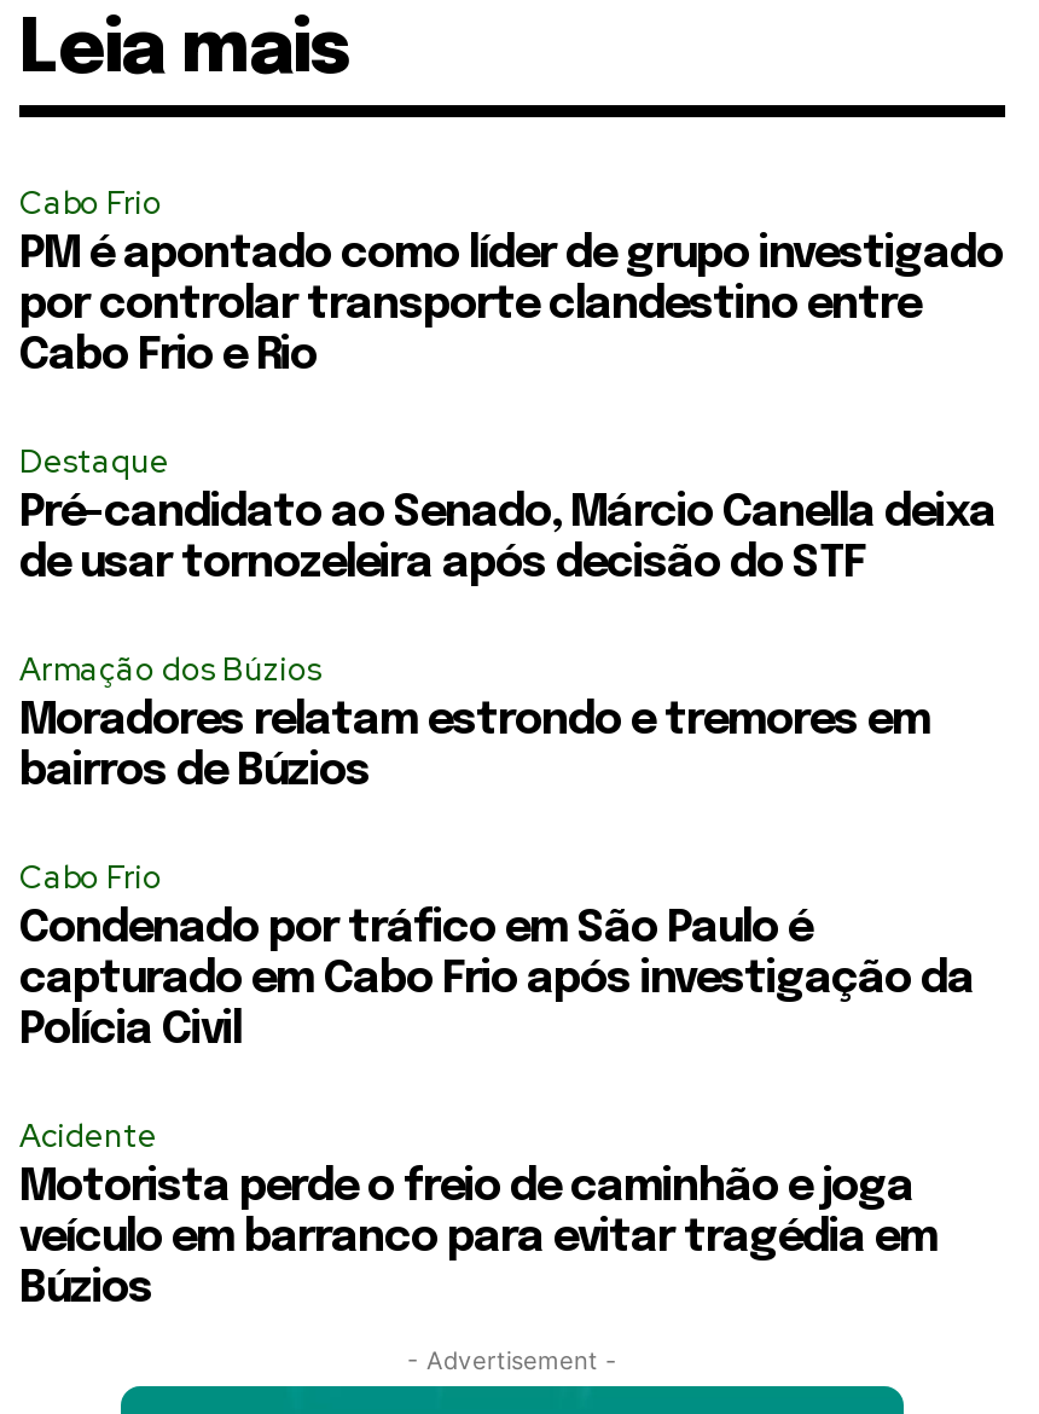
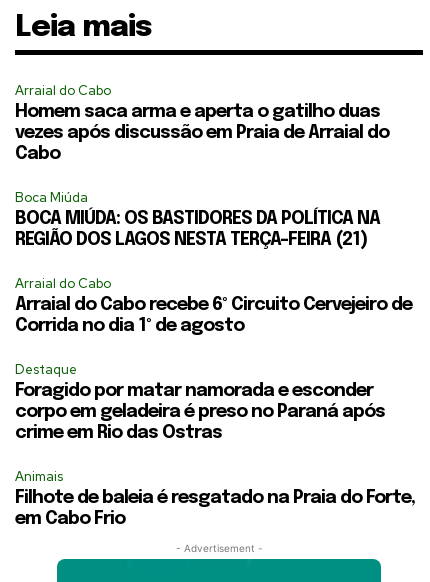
- Cabo Frio
- PM é apontado como líder de grupo investigado
- por controlar transporte clandestino entre
- Cabo Frio e Rio
+ Arraial do Cabo
+ Homem saca arma e aperta o gatilho duas
+ vezes após discussão em Praia de Arraial do
+ Cabo
+ Boca Miúda
+ BOCA MIÚDA: OS BASTIDORES DA POLÍTICA NA
+ REGIÃO DOS LAGOS NESTA TERÇA-FEIRA (21)
+ Arraial do Cabo
+ Arraial do Cabo recebe 6º Circuito Cervejeiro de
+ Corrida no dia 1º de agosto

moved down: Destaque

- Pré-candidato ao Senado, Márcio Canella deixa
- de usar tornozeleira após decisão do STF
- Armação dos Búzios
- Moradores relatam estrondo e tremores em
- bairros de Búzios
- Cabo Frio
- Condenado por tráfico em São Paulo é
- capturado em Cabo Frio após investigação da
- Polícia Civil
- Acidente
- Motorista perde o freio de caminhão e joga
- veículo em barranco para evitar tragédia em
- Búzios
+ Foragido por matar namorada e esconder
+ corpo em geladeira é preso no Paraná após
+ crime em Rio das Ostras
+ Animais
+ Filhote de baleia é resgatado na Praia do Forte,
+ em Cabo Frio
